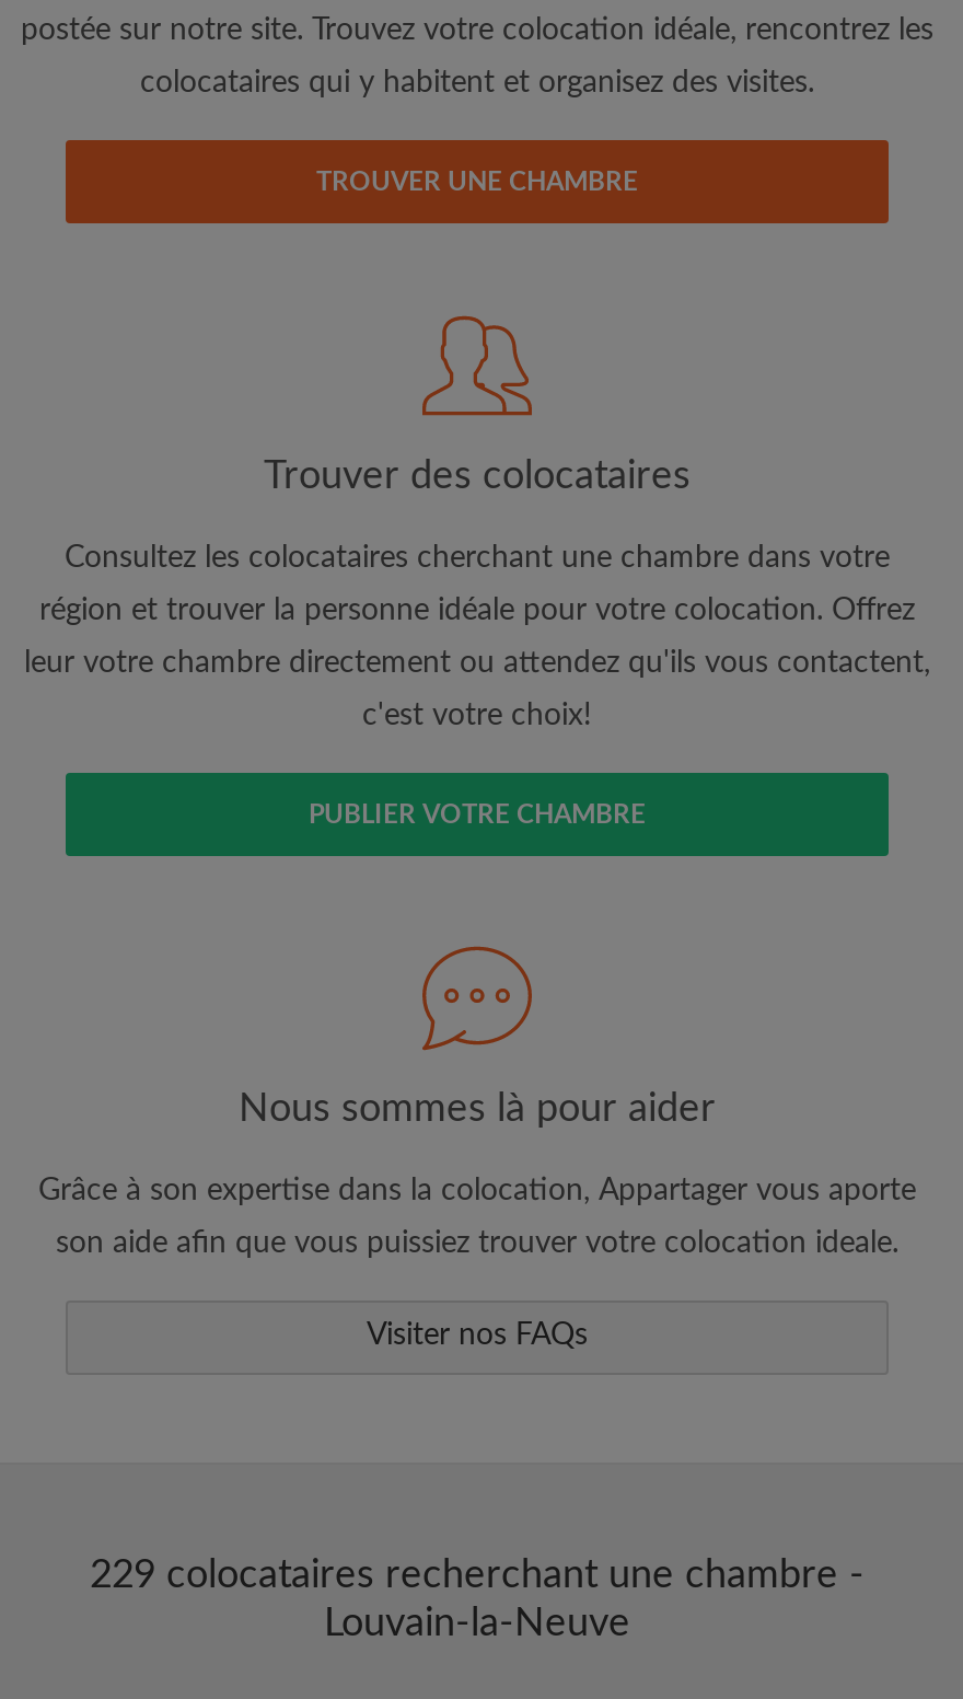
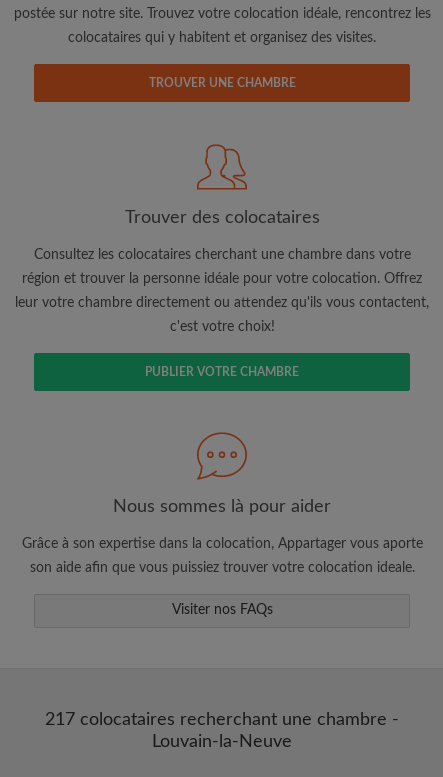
- 229 colocataires recherchant une chambre -
+ 217 colocataires recherchant une chambre -
